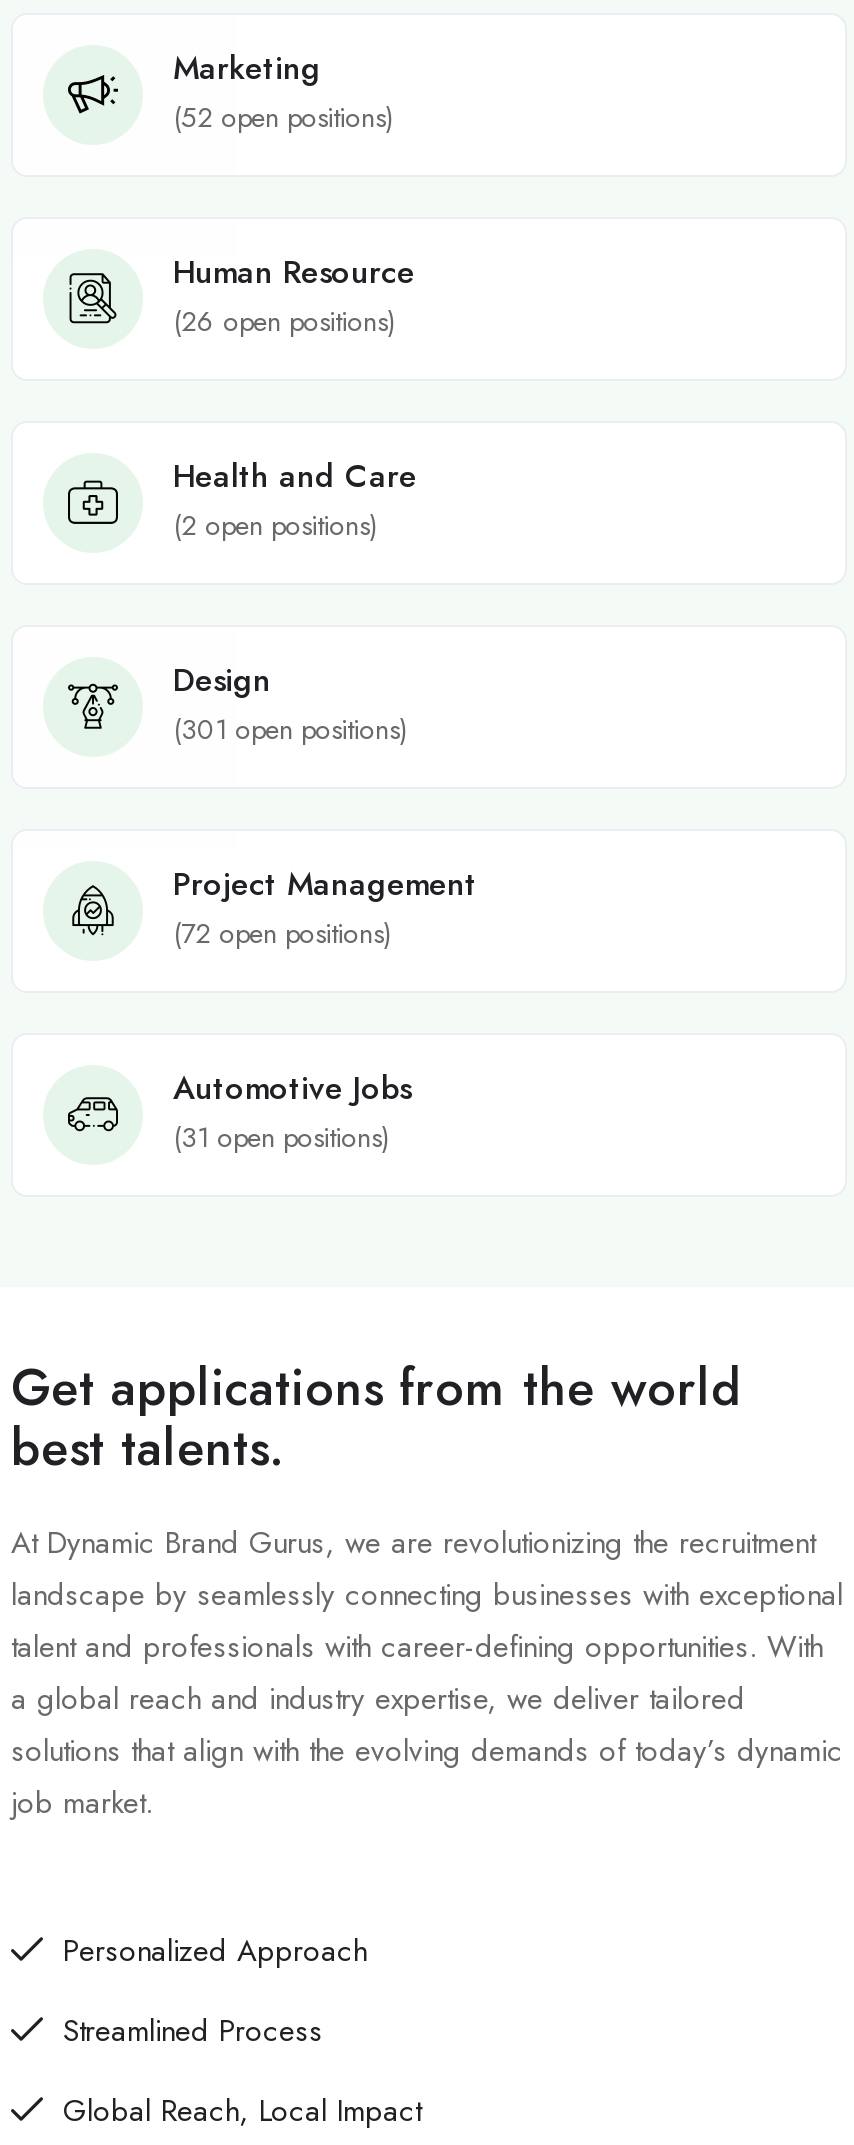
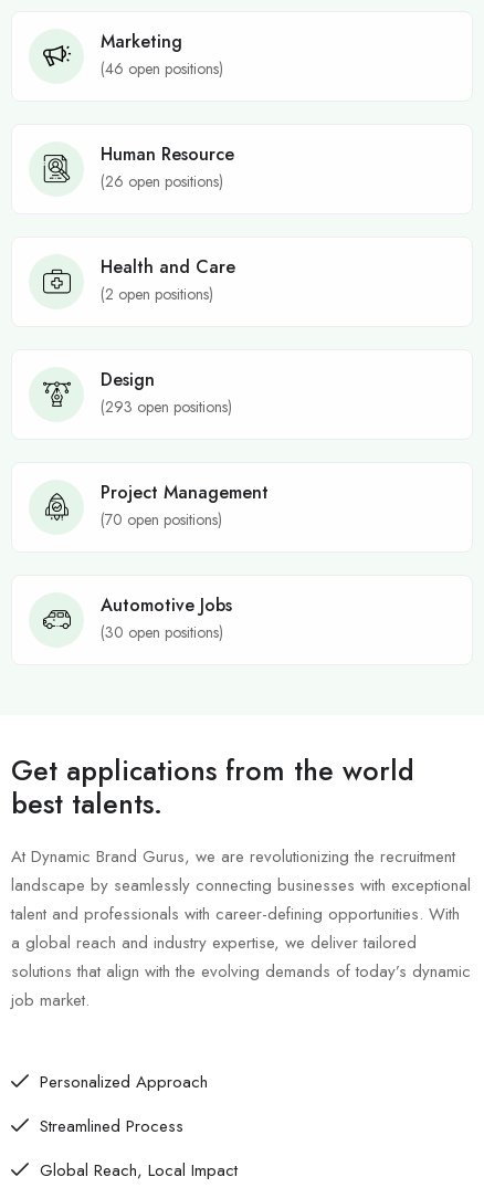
- (52 open positions)
+ (46 open positions)

- (301 open positions)
+ (293 open positions)

- (72 open positions)
+ (70 open positions)

- (31 open positions)
+ (30 open positions)
